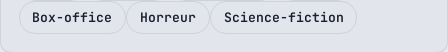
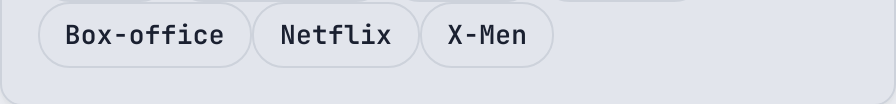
- Horreur
- Science-fiction
+ Netflix
+ X-Men
